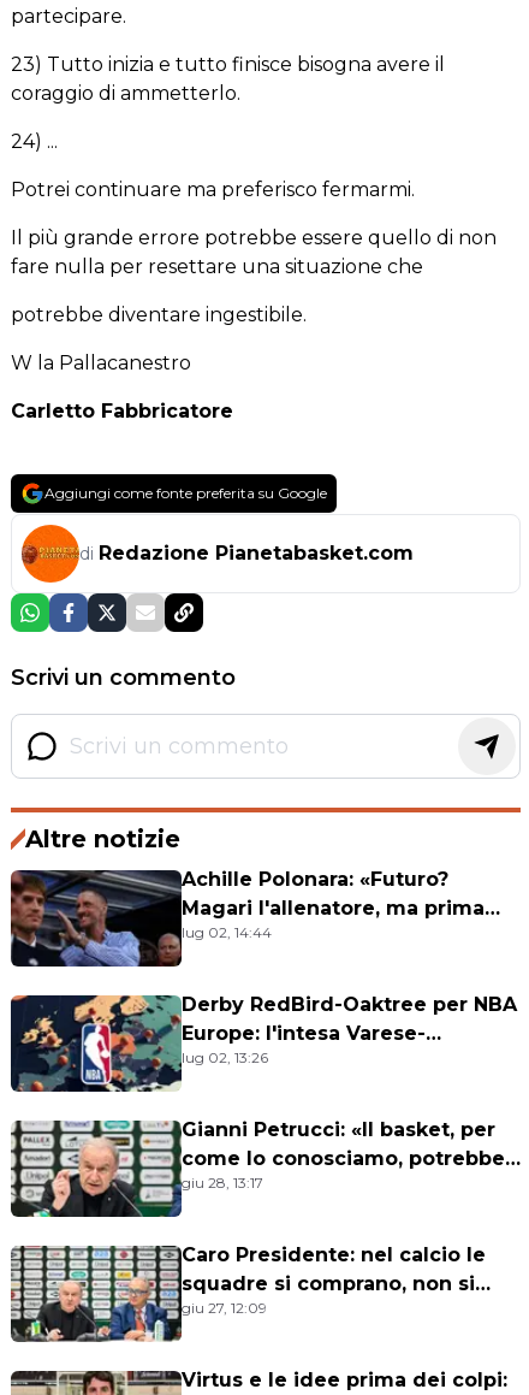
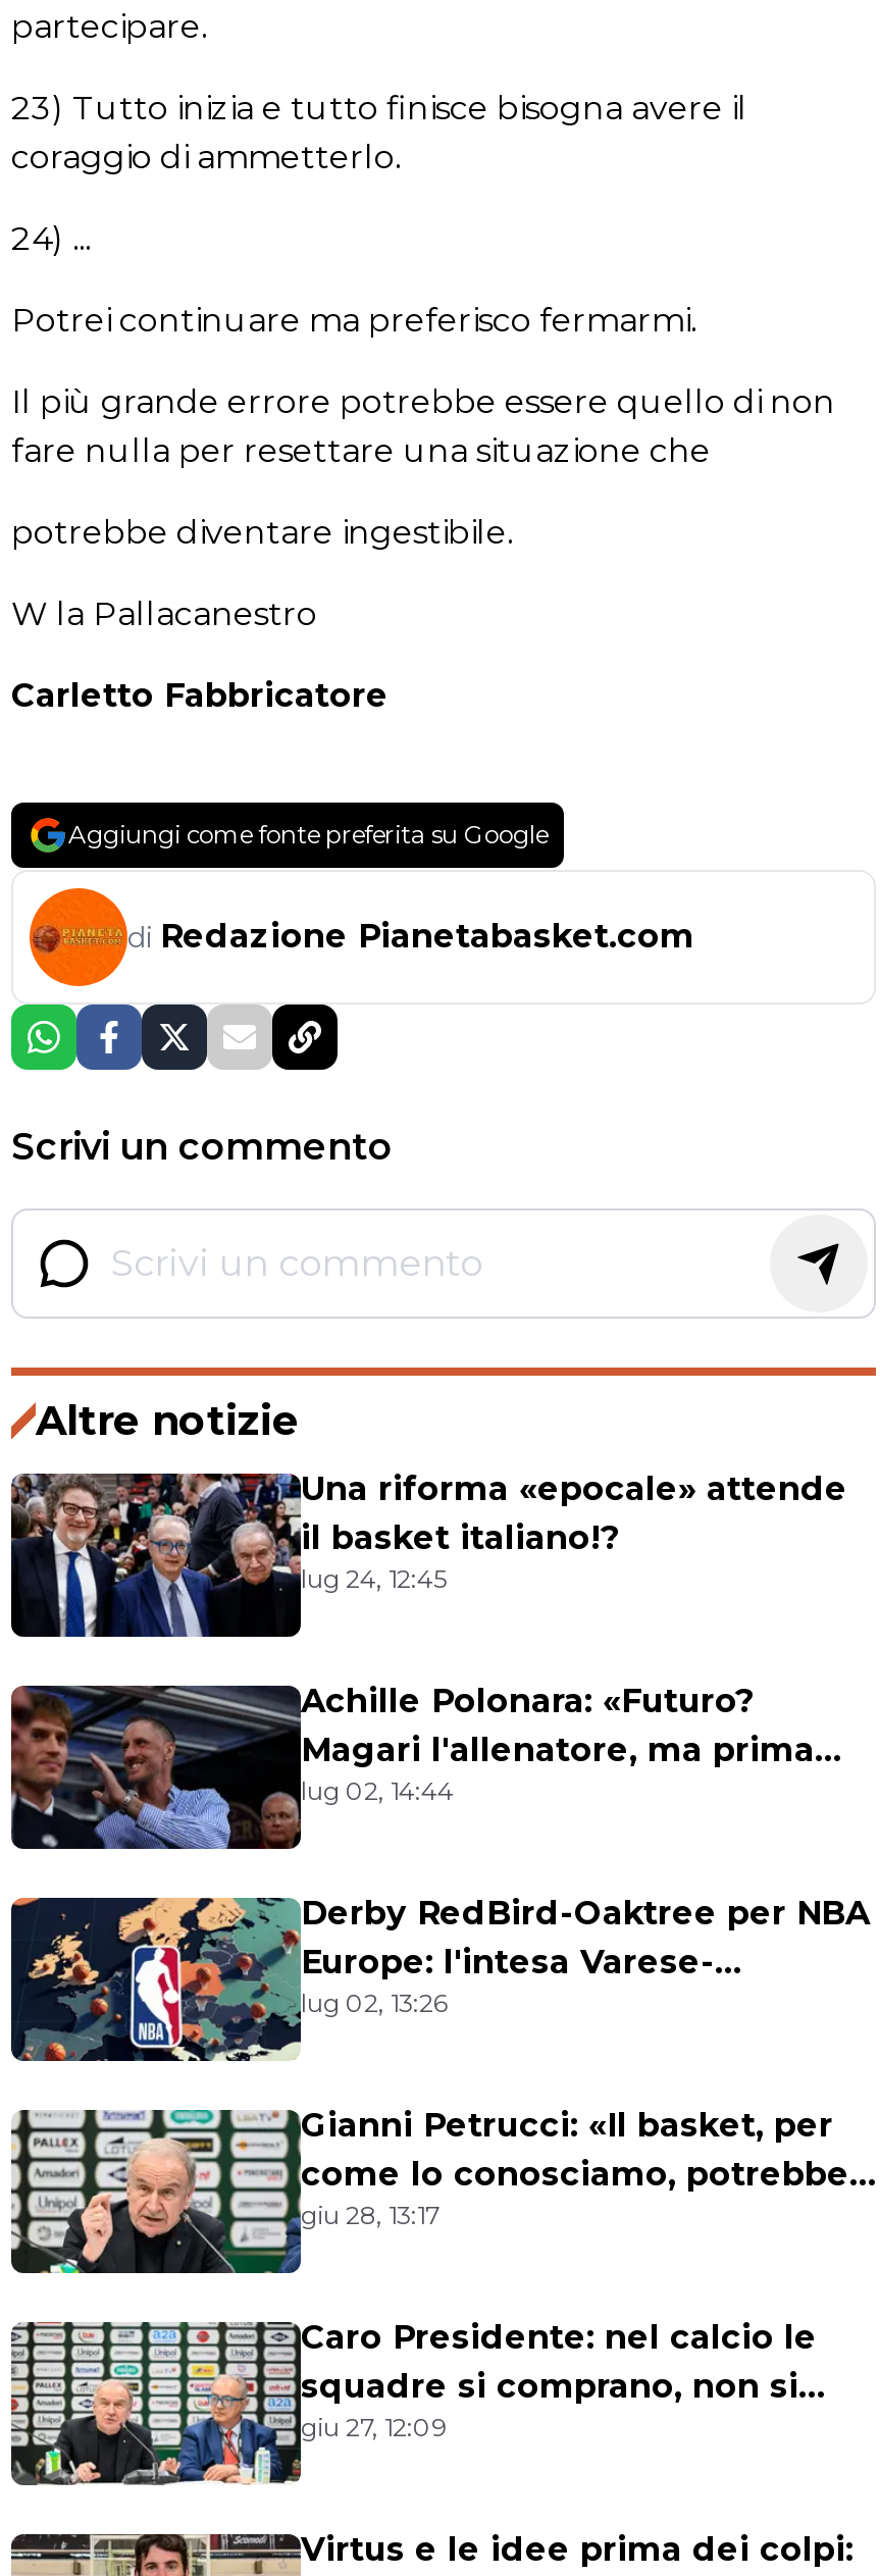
+ [image]
+ Una riforma «epocale» attende
+ il basket italiano!?
+ lug 24, 12:45
